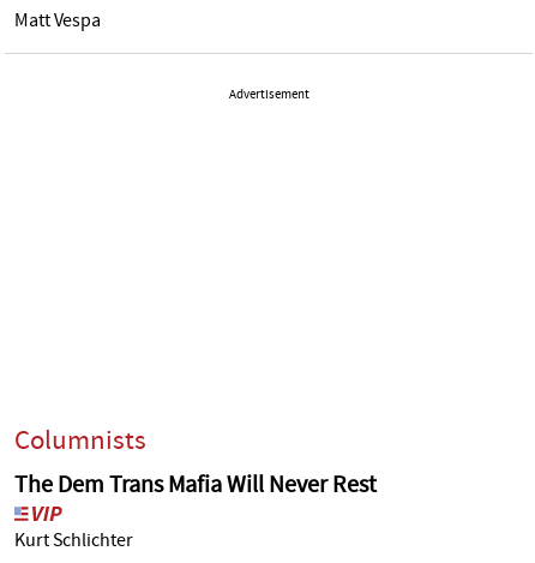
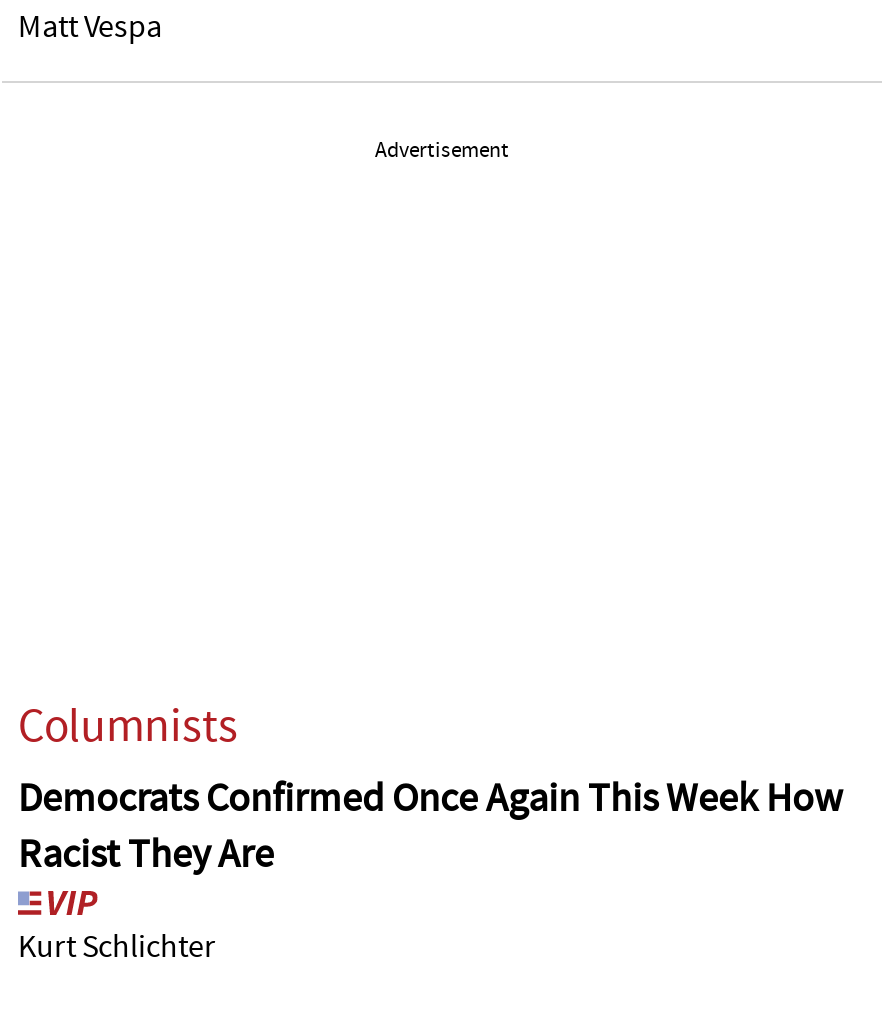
- The Dem Trans Mafia Will Never Rest
+ Democrats Confirmed Once Again This Week How
+ Racist They Are
